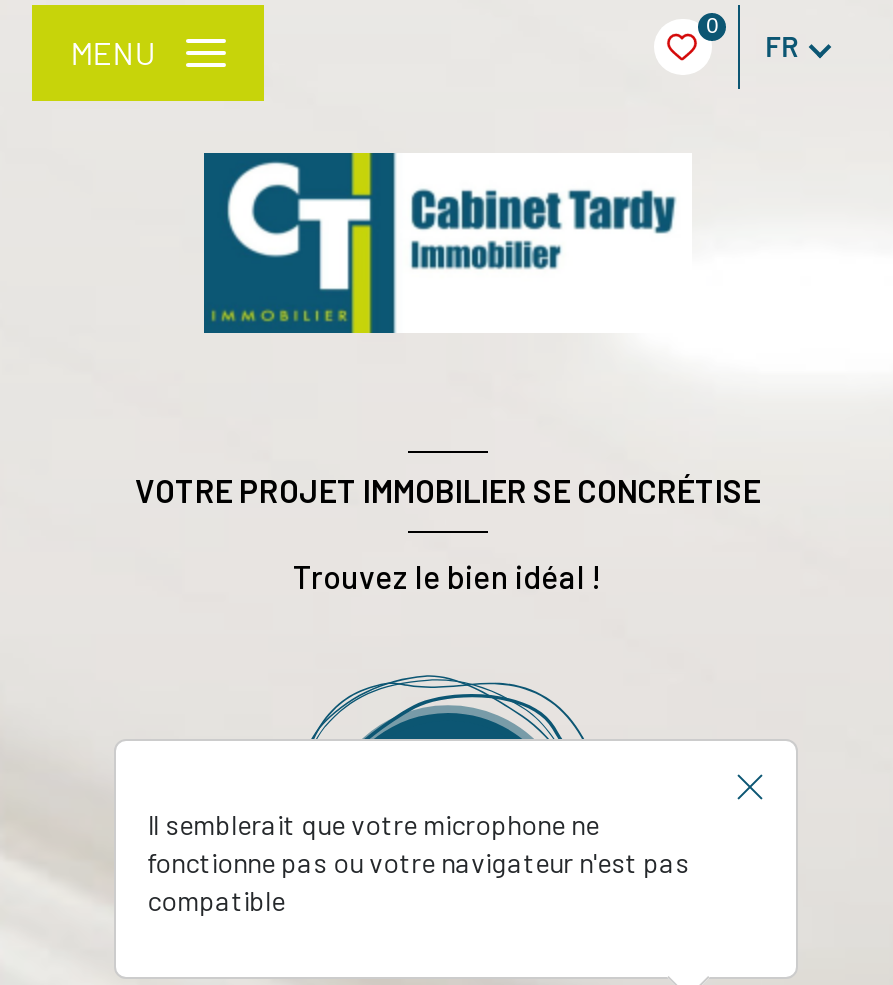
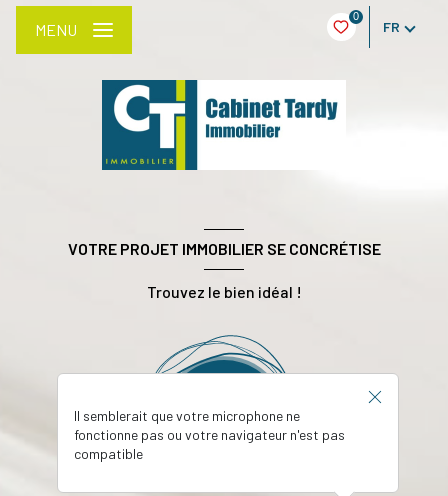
- [image]
+ [image]
